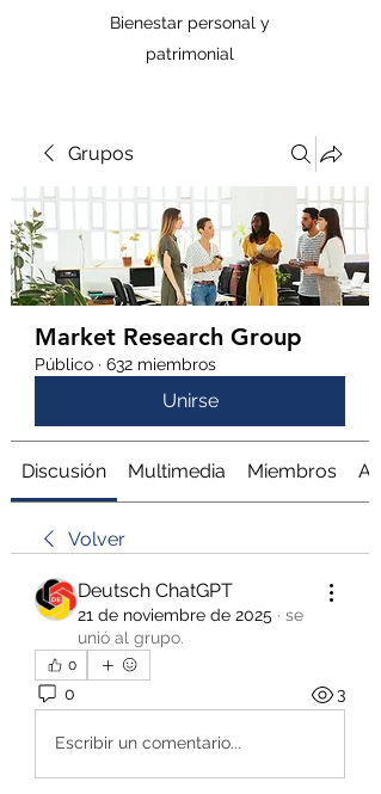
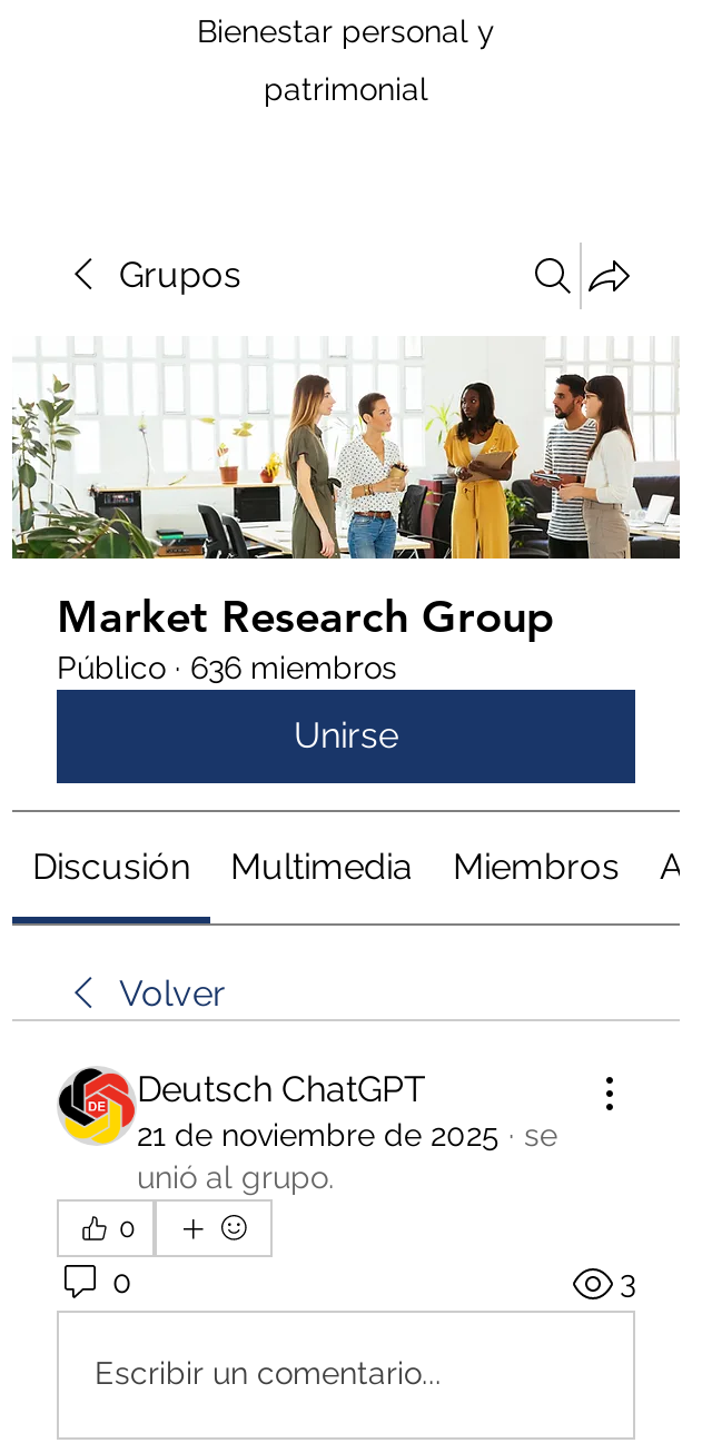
- Público · 632 miembros
+ Público · 636 miembros
